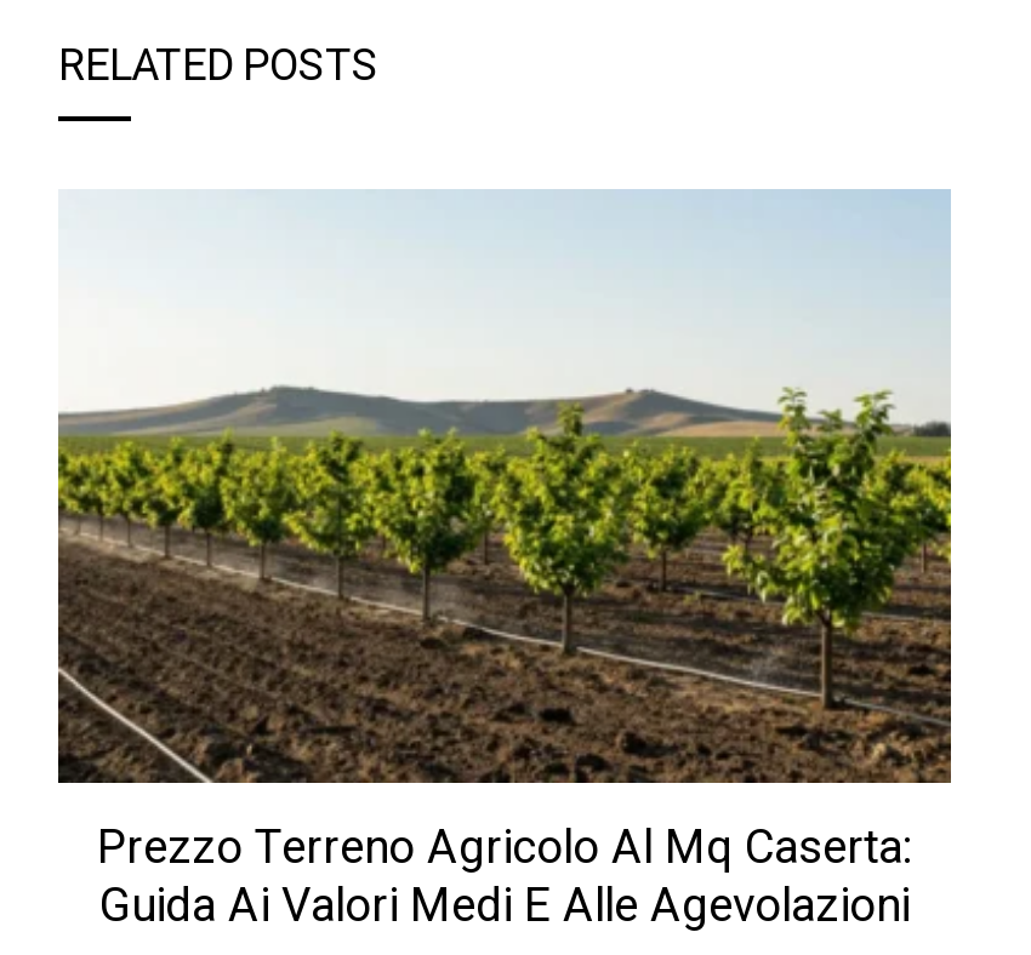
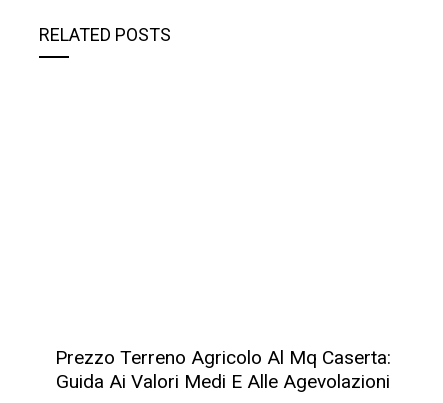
- [image]
